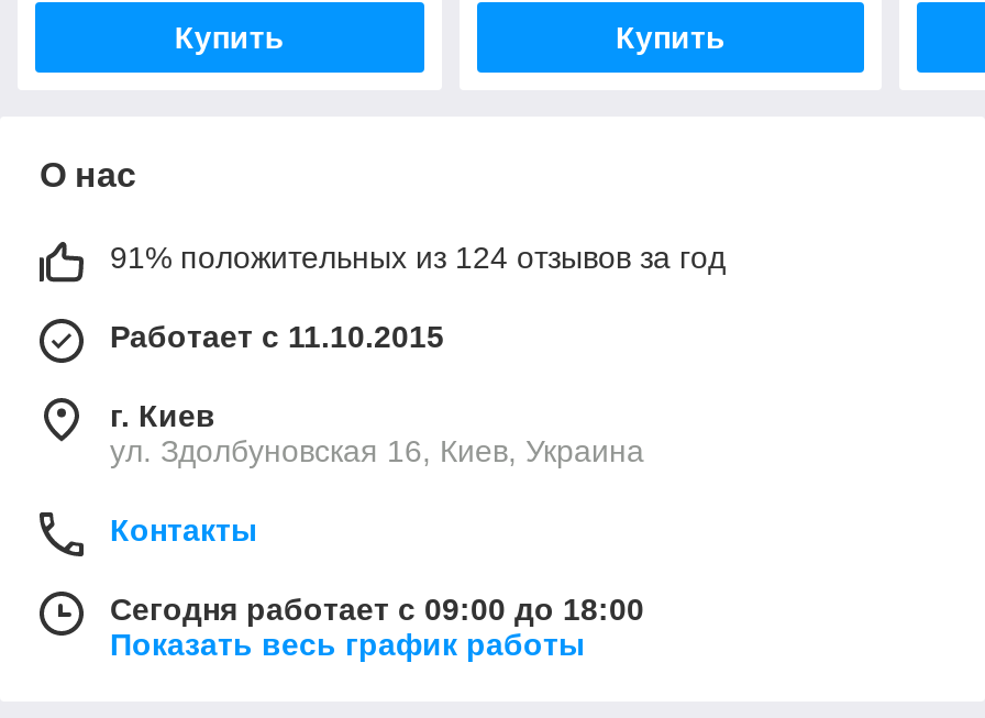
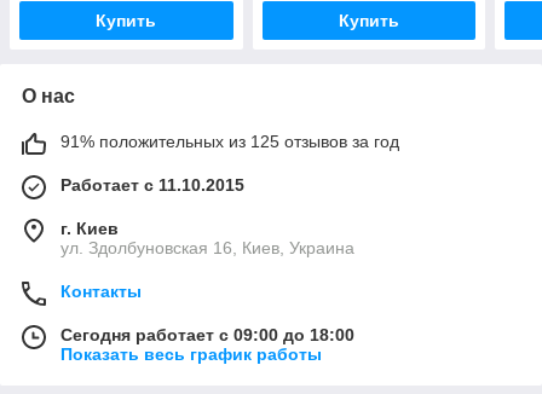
- 91% положительных из 124 отзывов за год
+ 91% положительных из 125 отзывов за год
